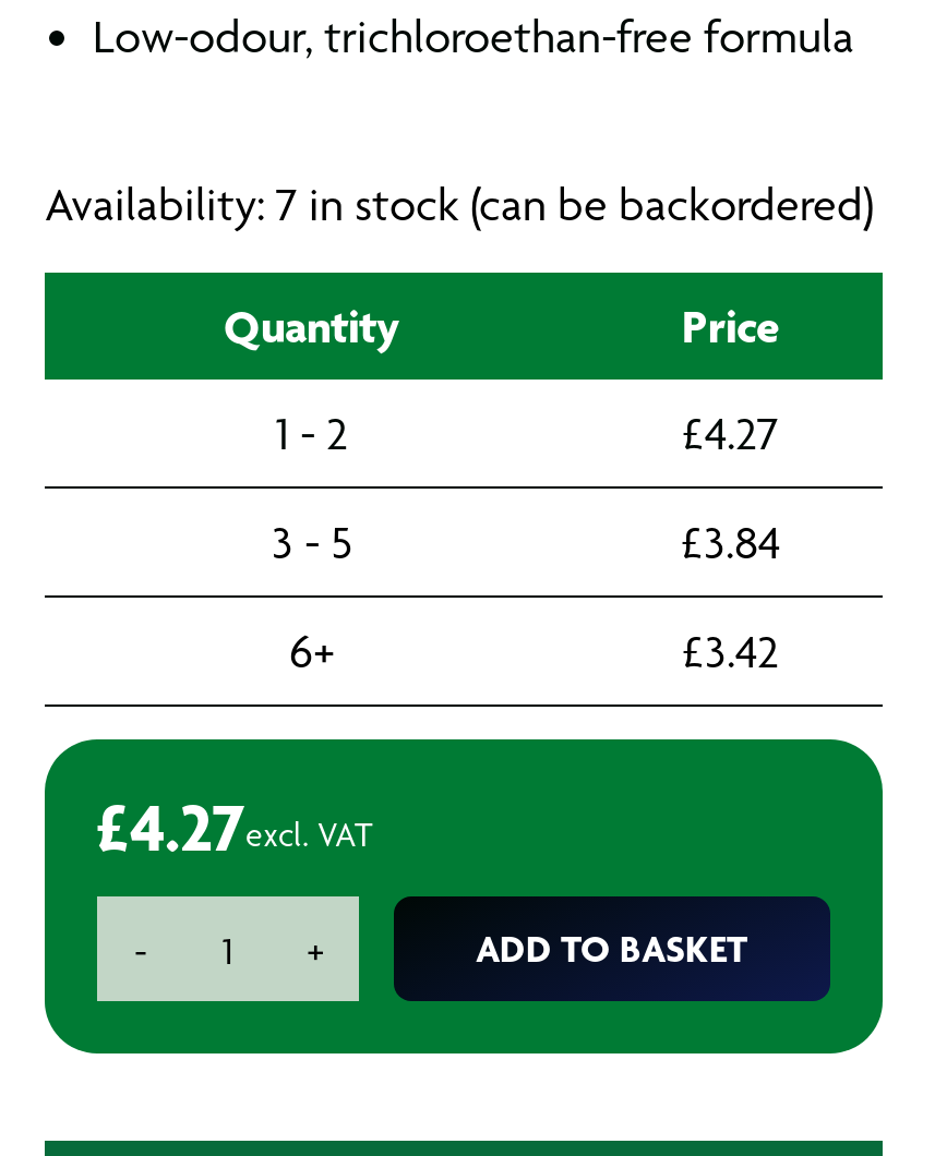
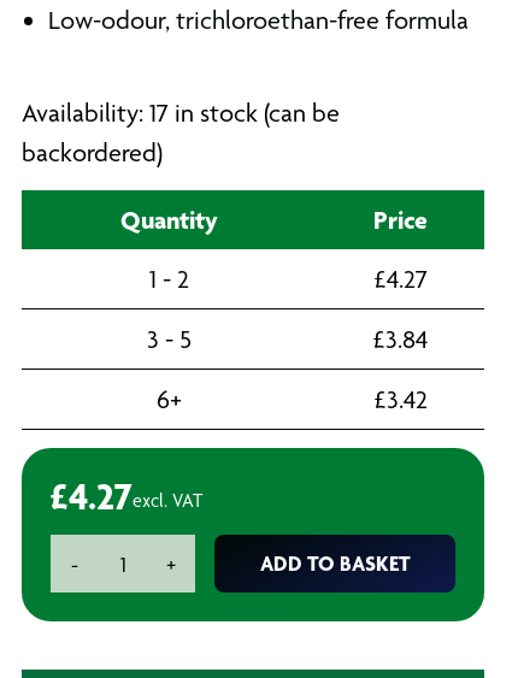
- Availability: 7 in stock (can be backordered)
+ Availability: 17 in stock (can be
+ backordered)
